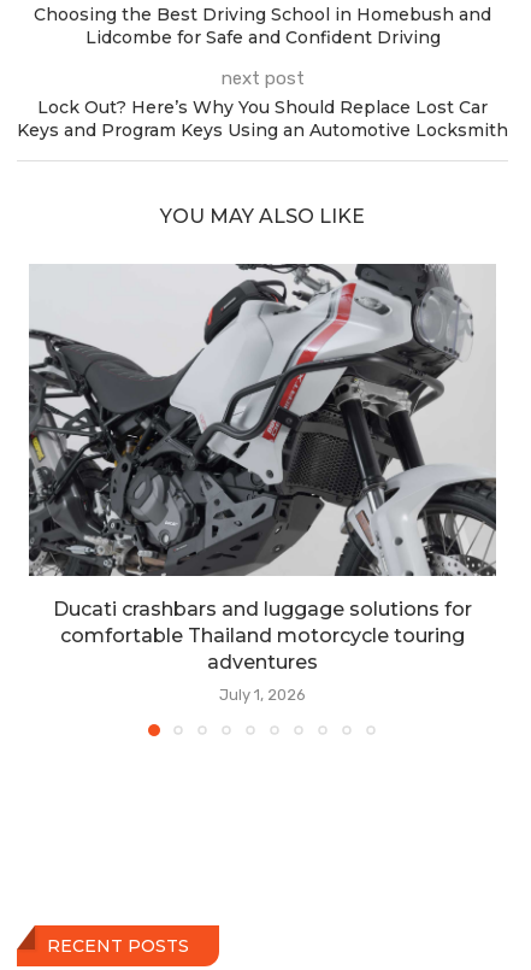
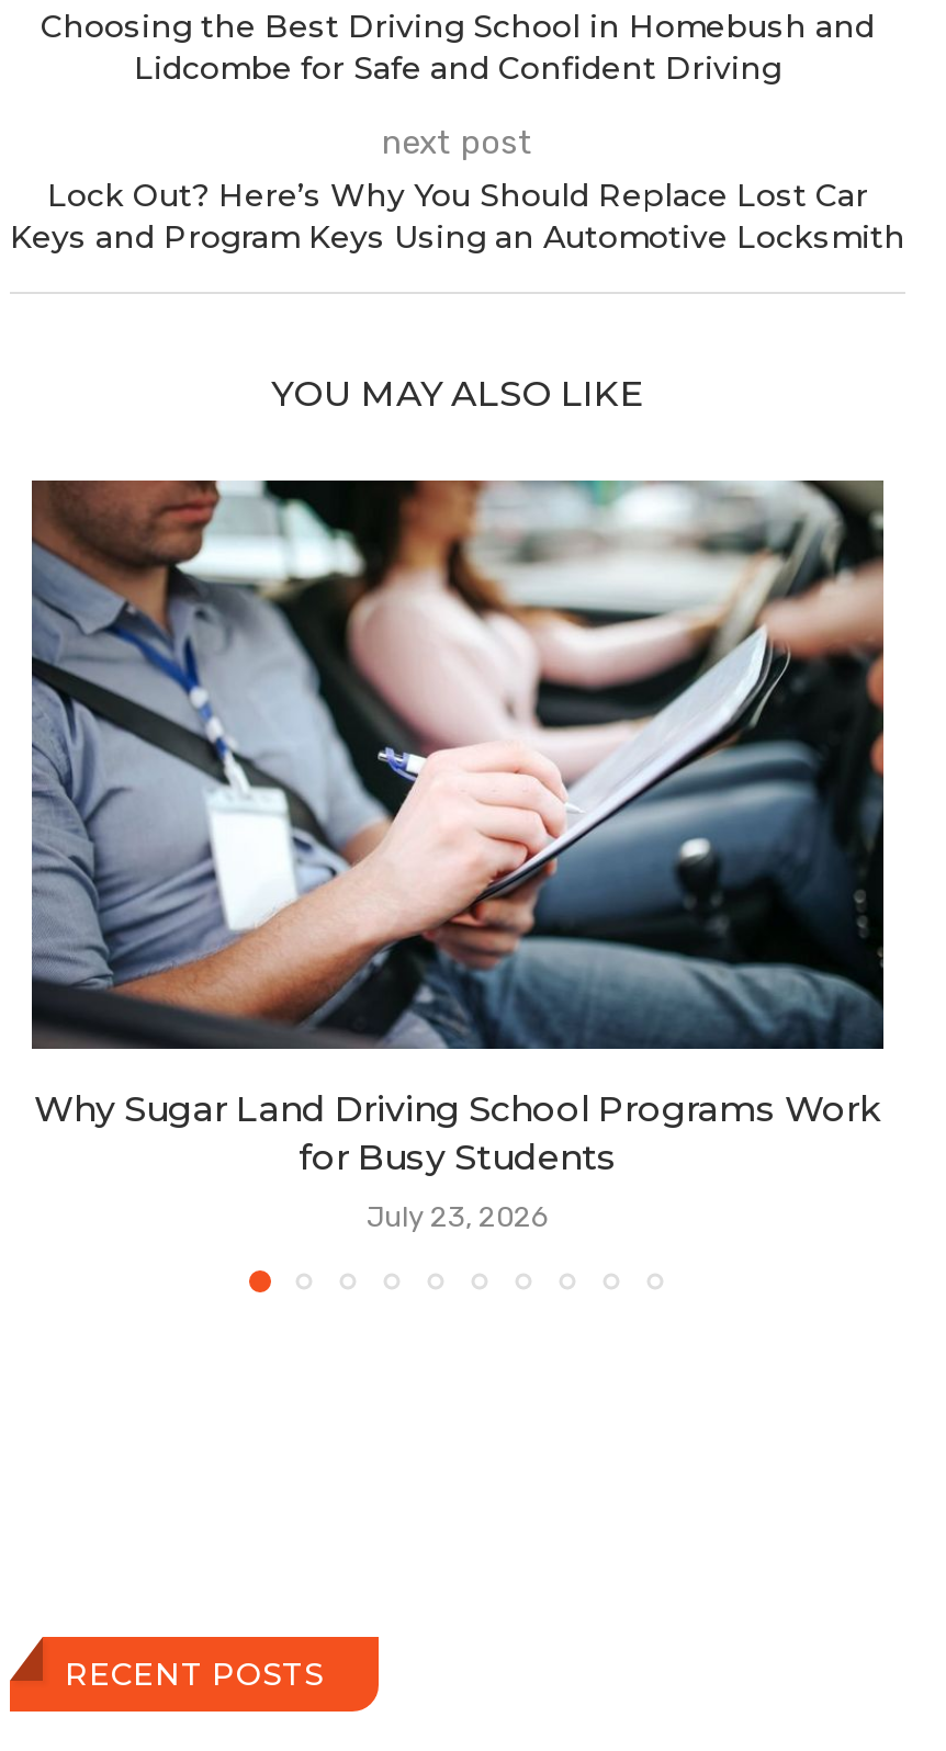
- [image]
- Ducati crashbars and luggage solutions for
- comfortable Thailand motorcycle touring
- adventures
+ [image]
+ Why Sugar Land Driving School Programs Work
+ for Busy Students

- July 1, 2026
+ July 23, 2026
